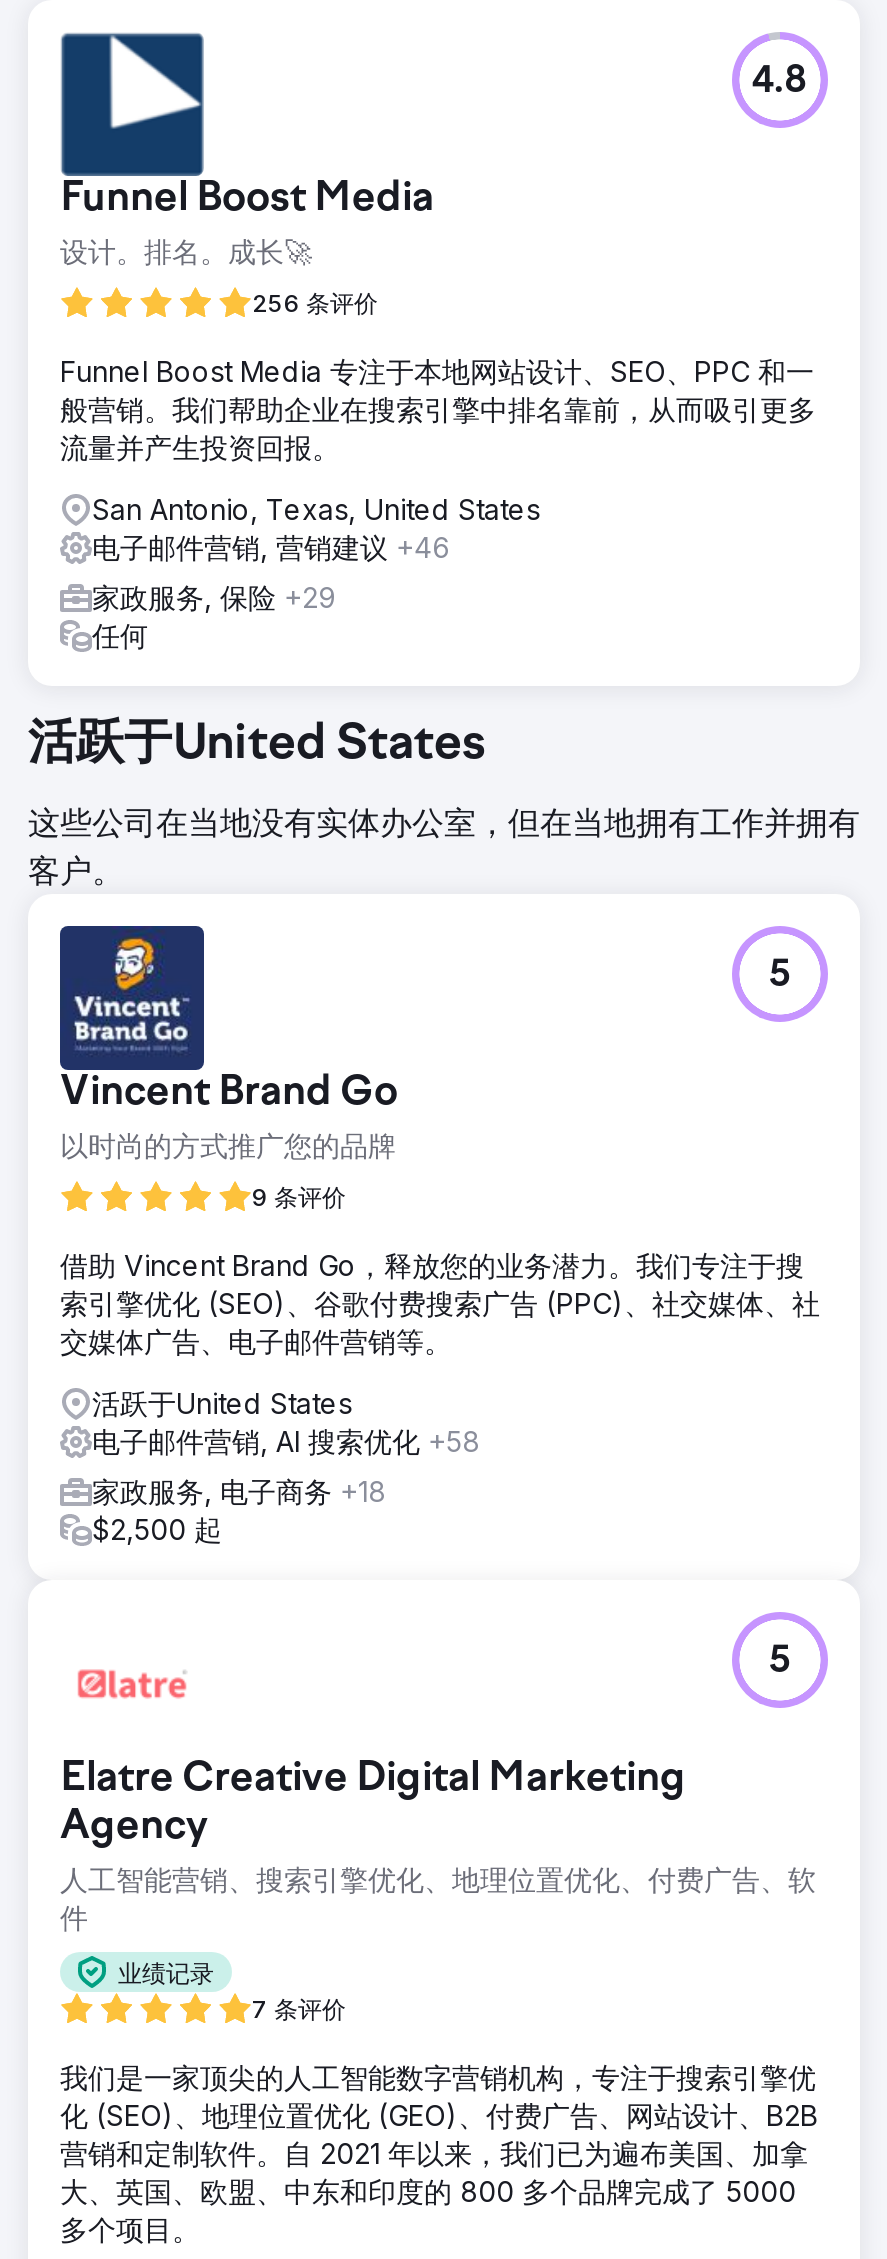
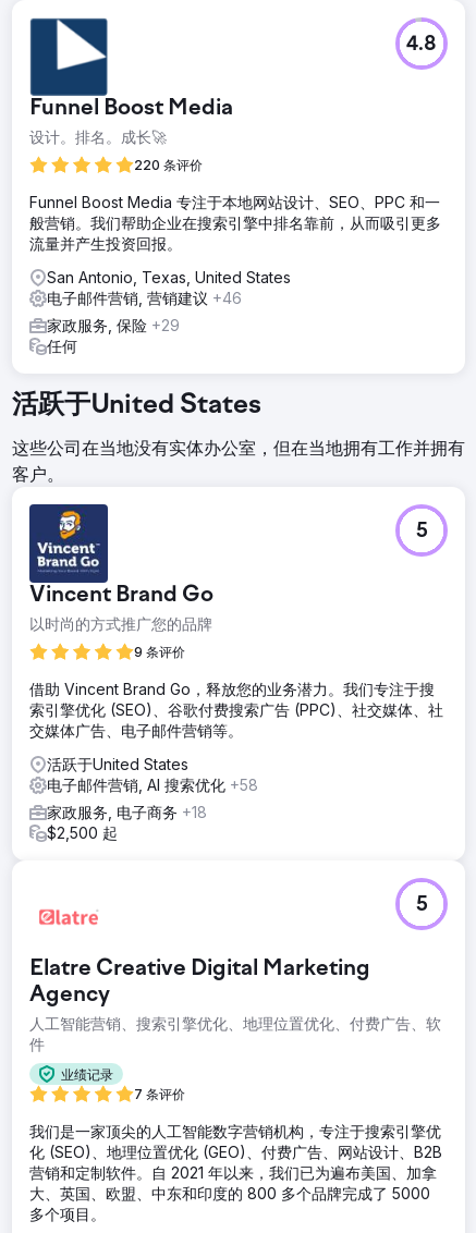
- 256 条评价
+ 220 条评价
